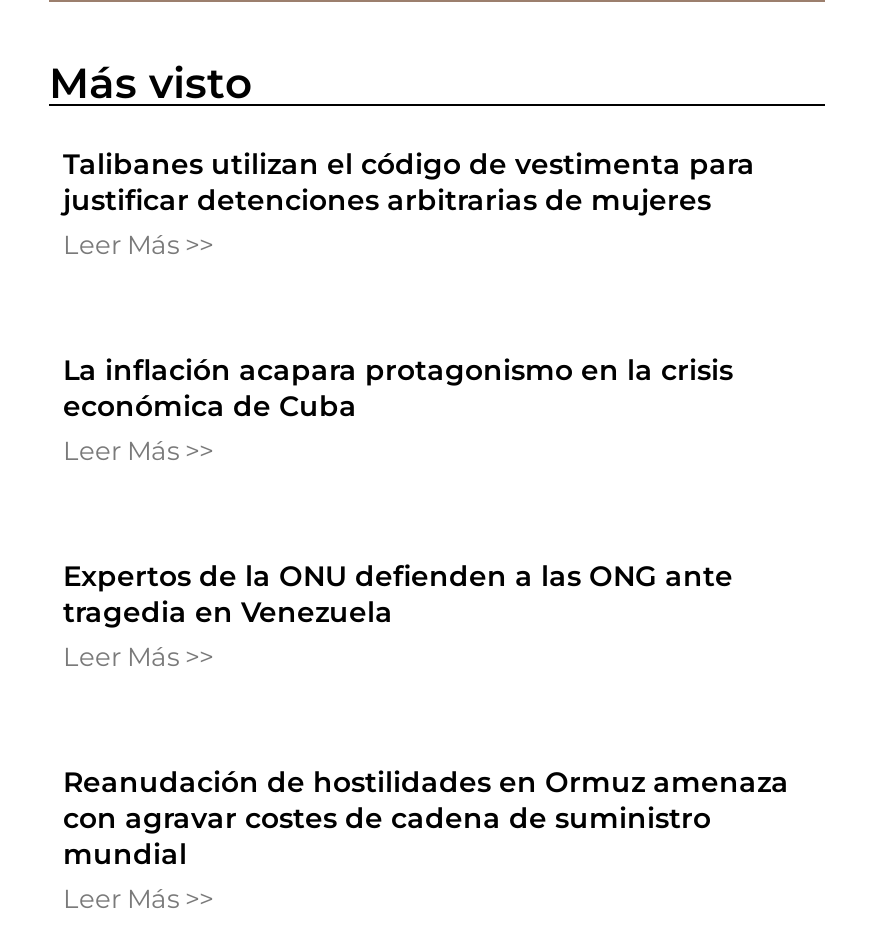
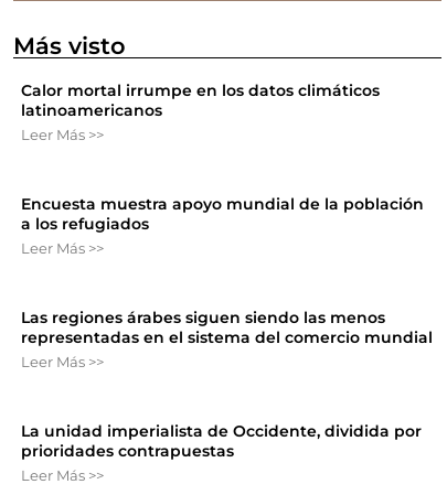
- Talibanes utilizan el código de vestimenta para
- justificar detenciones arbitrarias de mujeres
+ Calor mortal irrumpe en los datos climáticos
+ latinoamericanos

- La inflación acapara protagonismo en la crisis
- económica de Cuba
+ Encuesta muestra apoyo mundial de la población
+ a los refugiados

- Expertos de la ONU defienden a las ONG ante
- tragedia en Venezuela
+ Las regiones árabes siguen siendo las menos
+ representadas en el sistema del comercio mundial

- Reanudación de hostilidades en Ormuz amenaza
- con agravar costes de cadena de suministro
- mundial
+ La unidad imperialista de Occidente, dividida por
+ prioridades contrapuestas
